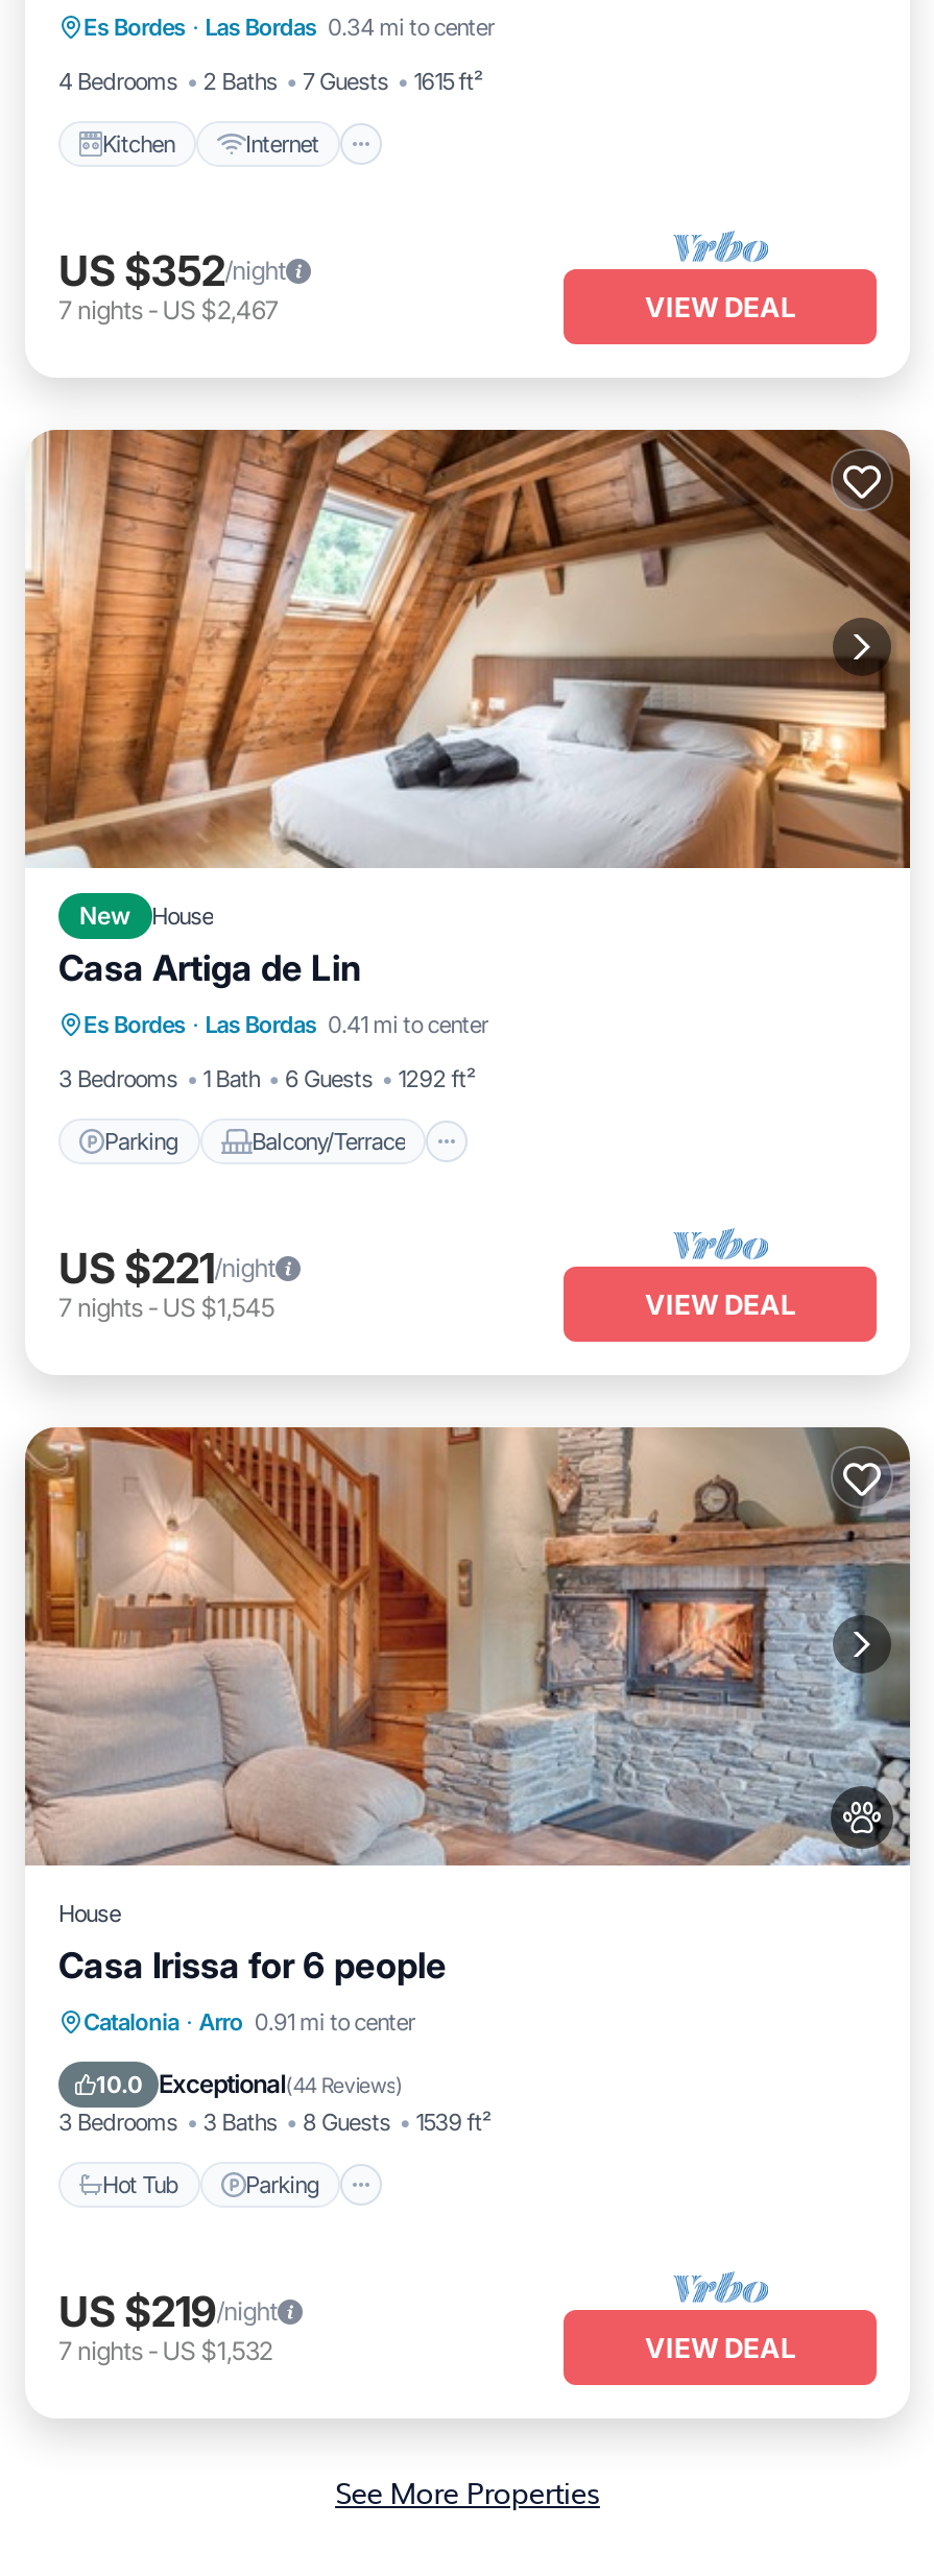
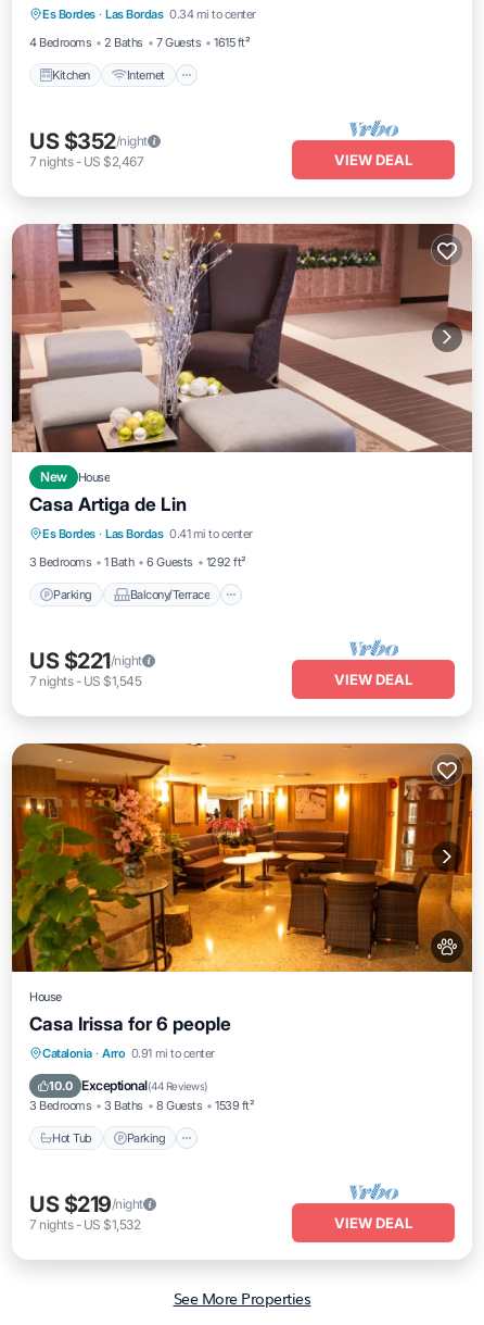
- [image]
+ [image]

- [image]
+ [image]
